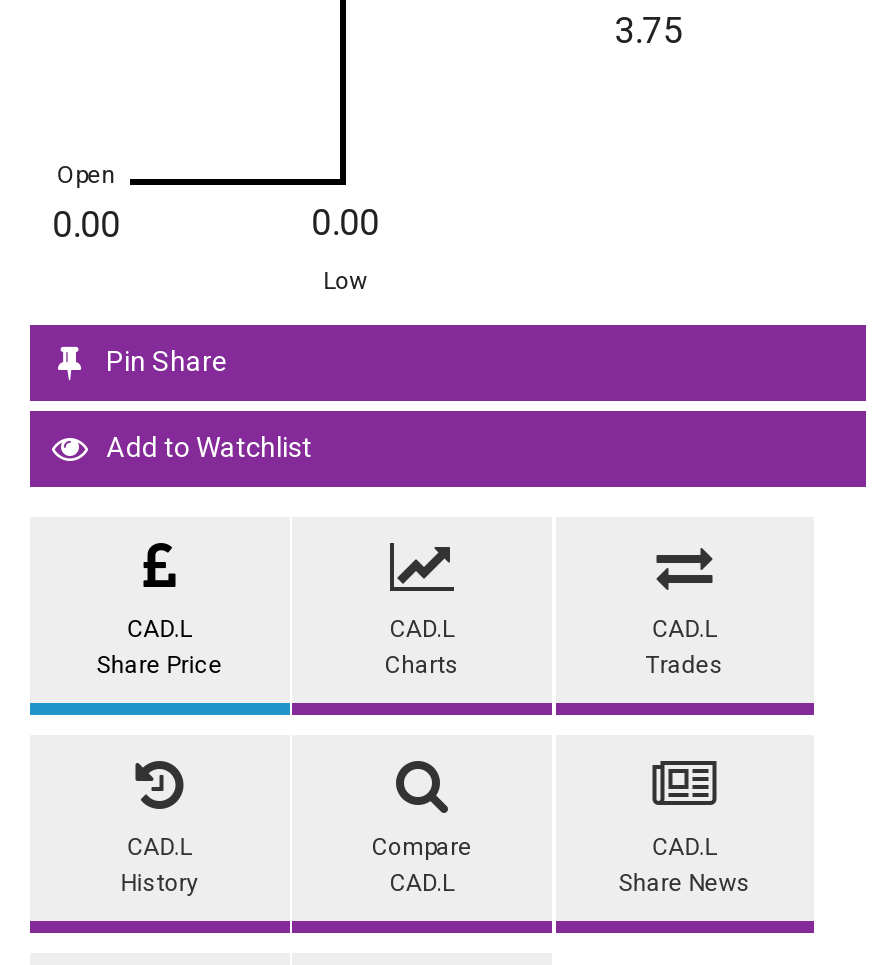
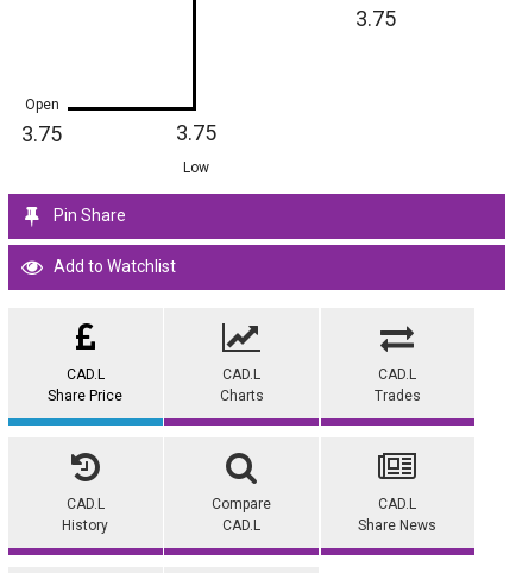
- 0.00
+ 3.75

- 0.00
+ 3.75
